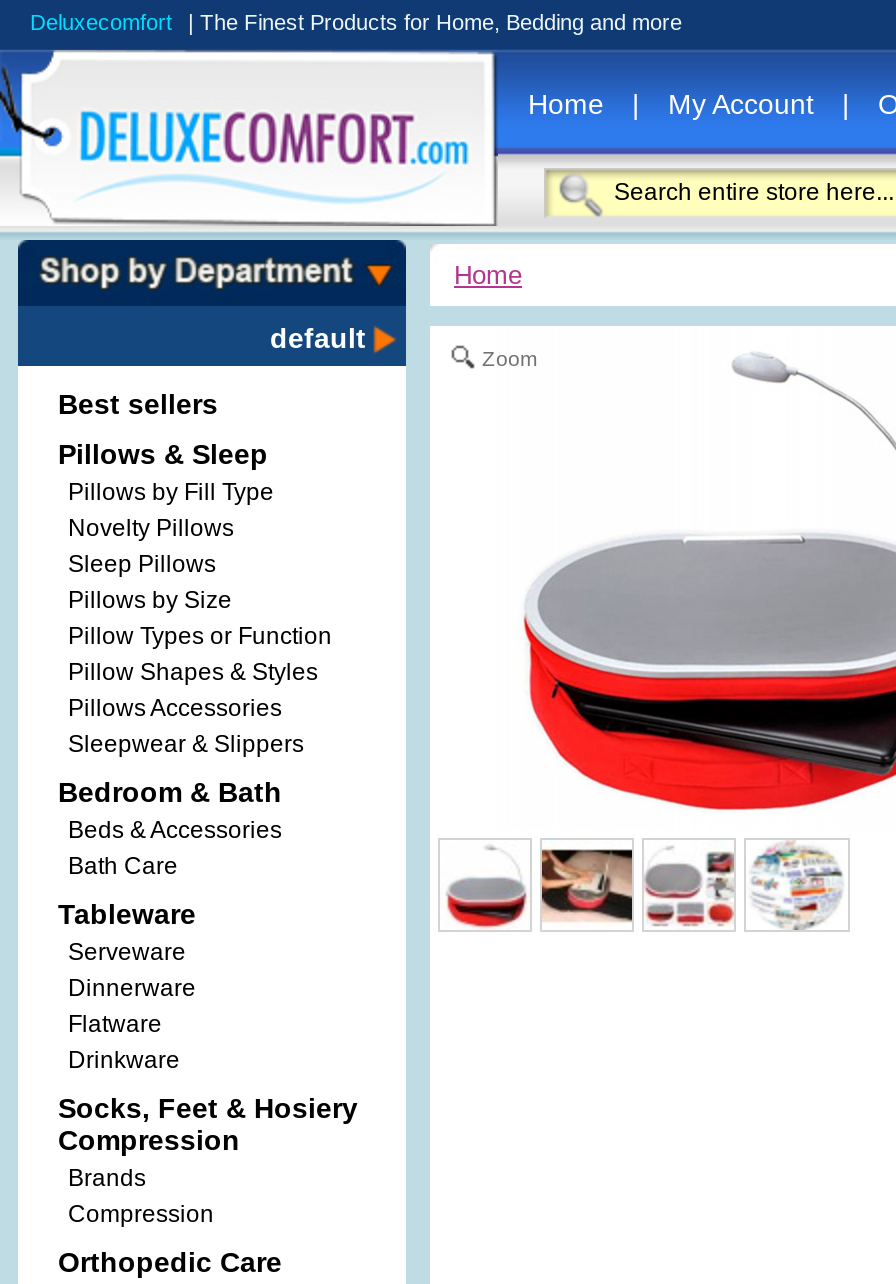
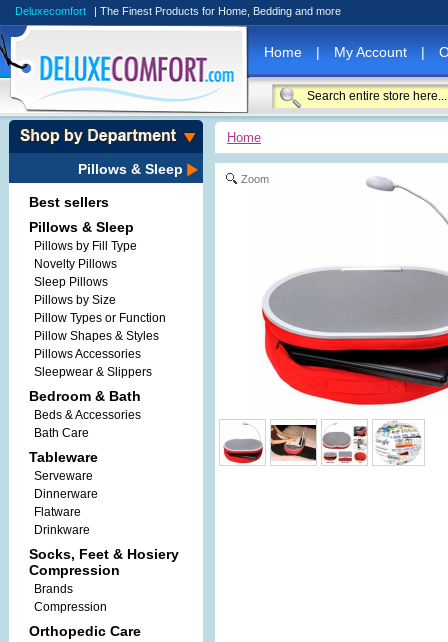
- default
+ Pillows & Sleep
